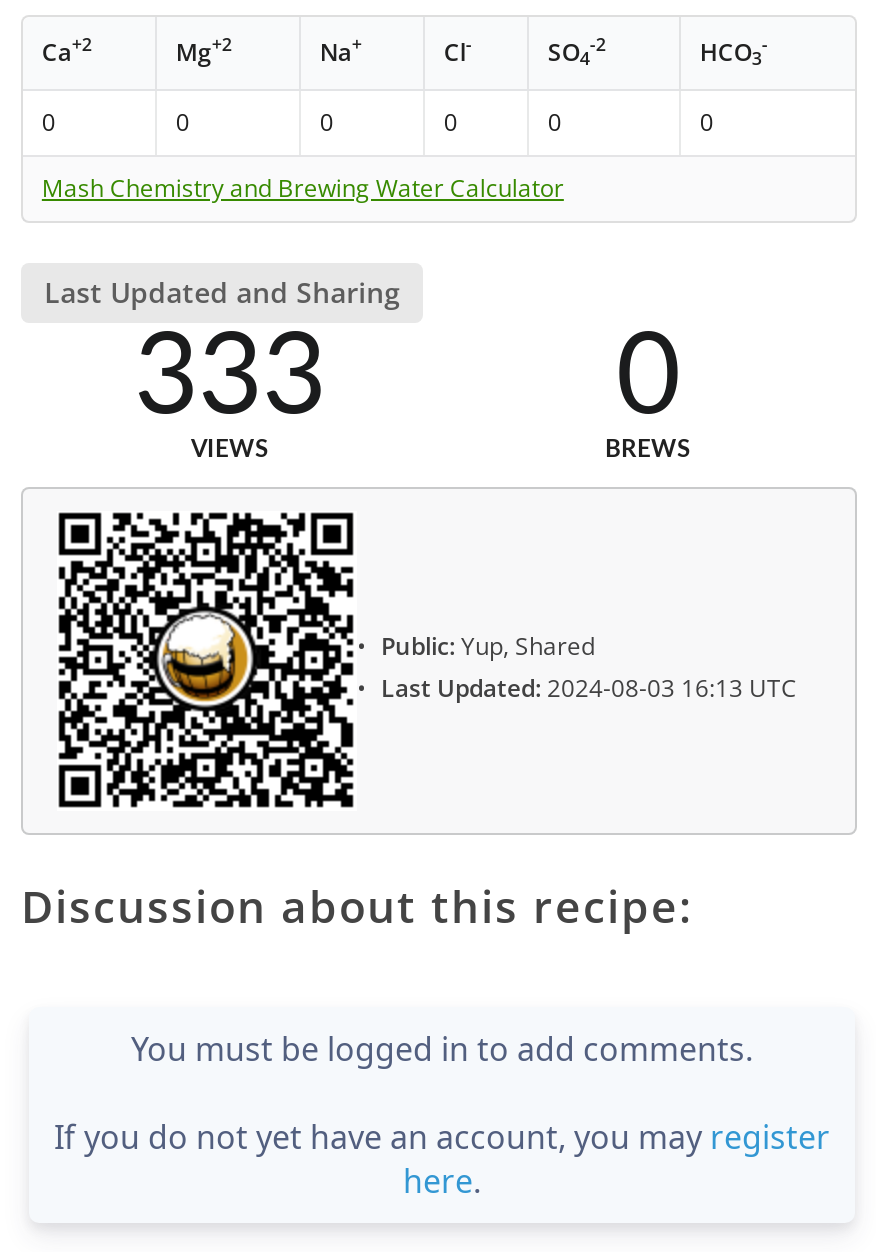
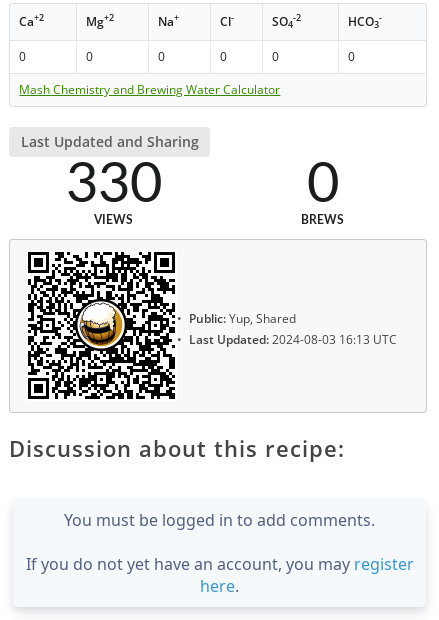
- 333
+ 330
